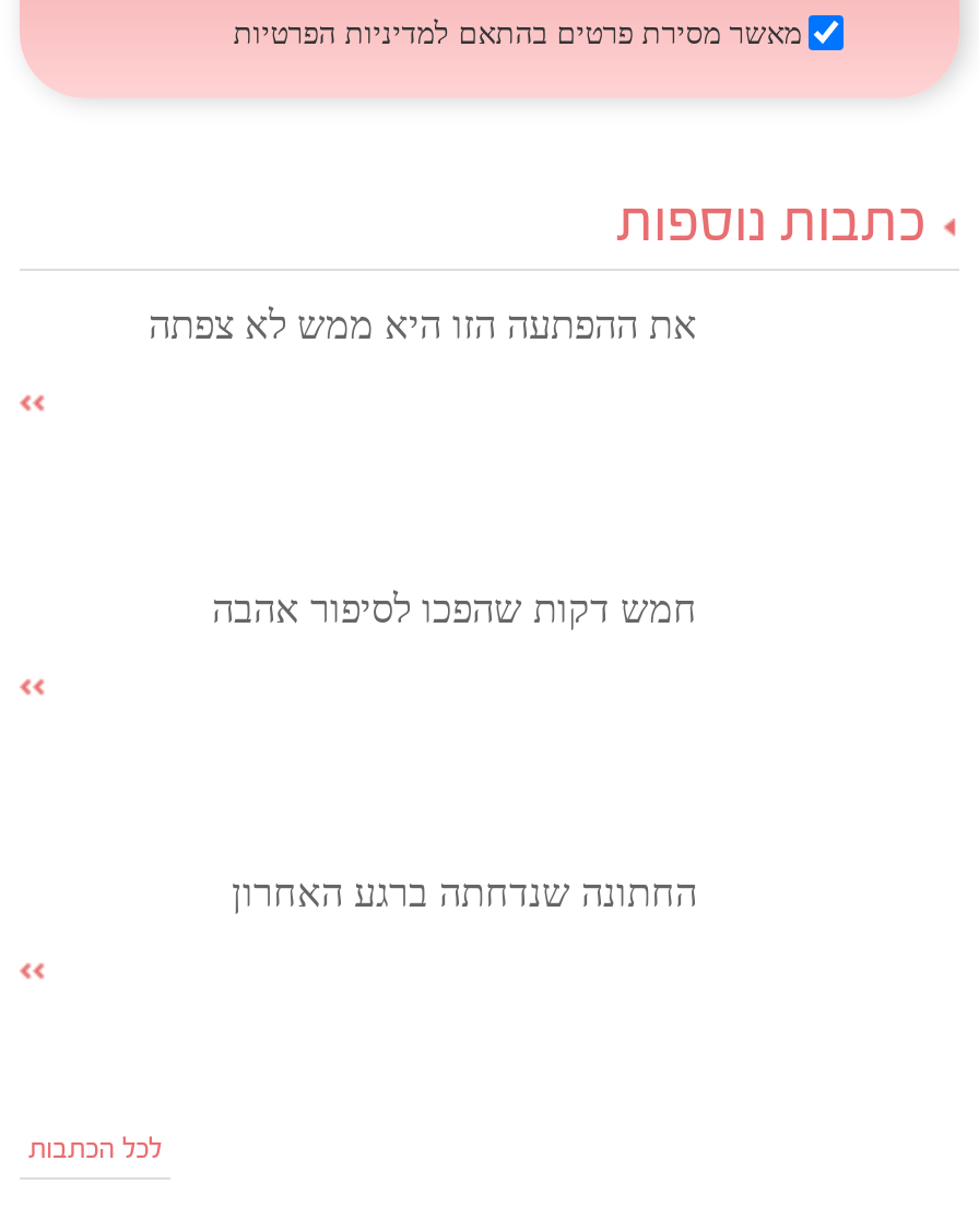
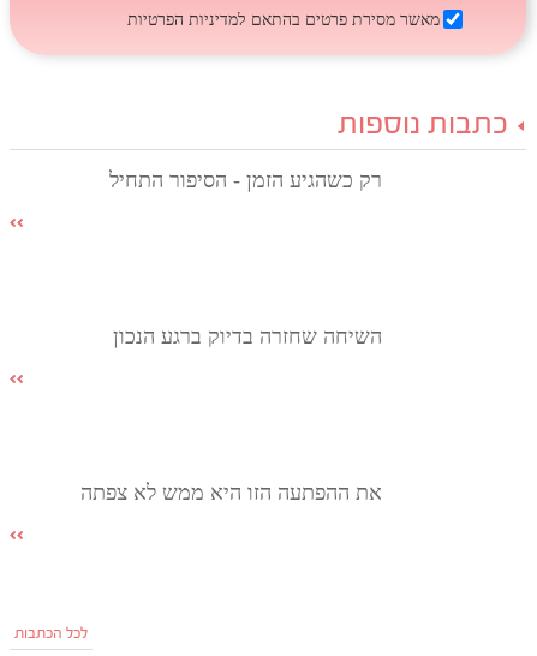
+ רק כשהגיע הזמן - הסיפור התחיל

+ השיחה שחזרה בדיוק ברגע הנכון

moved down: את ההפתעה הזו היא ממש לא צפתה

- חמש דקות שהפכו לסיפור אהבה

- החתונה שנדחתה ברגע האחרון
